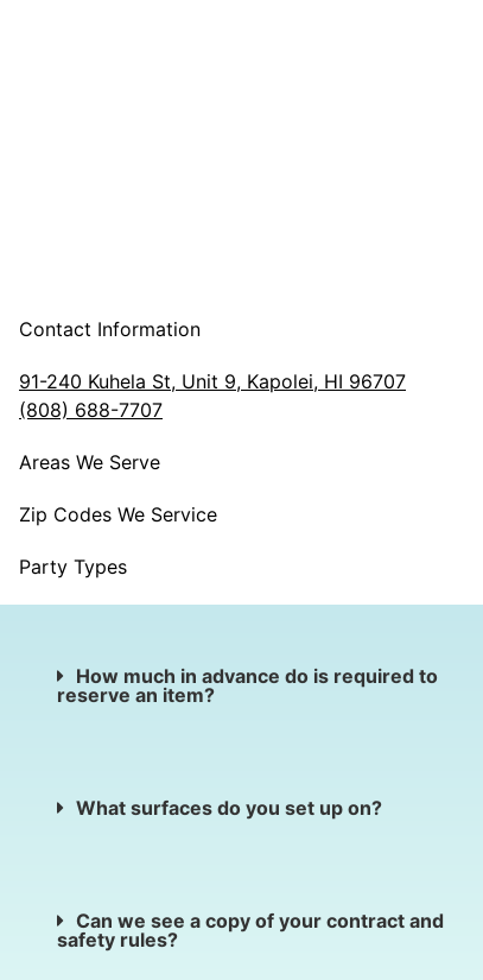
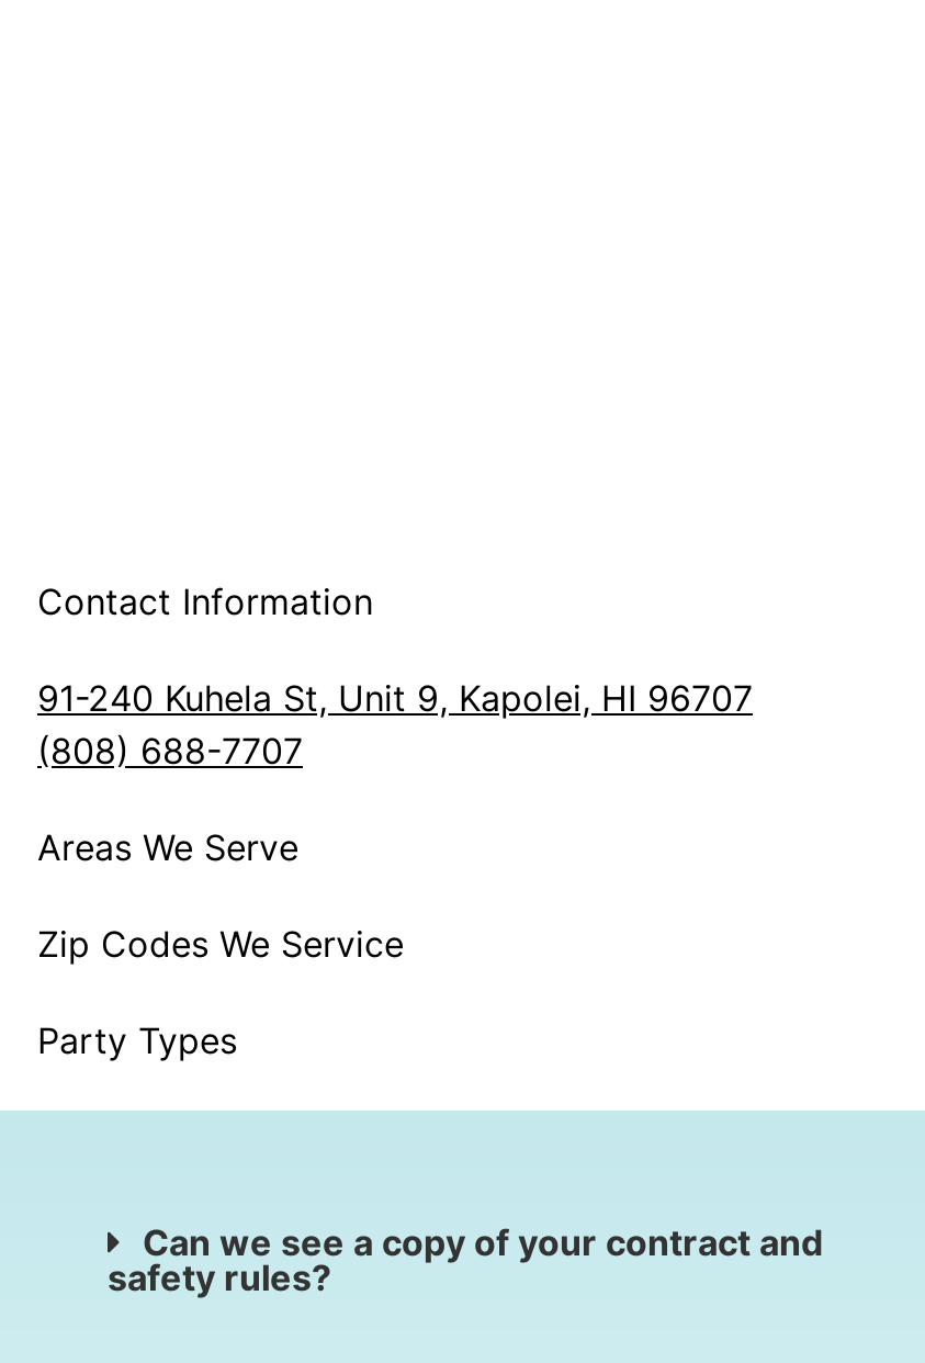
- How much in advance do is required to
- reserve an item?

- What surfaces do you set up on?
